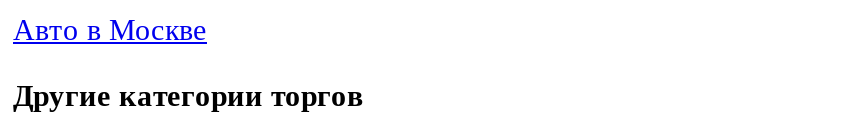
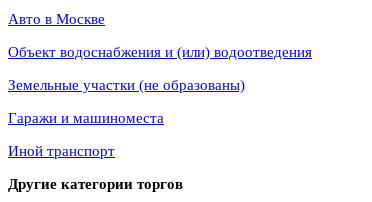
+ Объект водоснабжения и (или) водоотведения
+ Земельные участки (не образованы)
+ Гаражи и машиноместа
+ Иной транспорт
